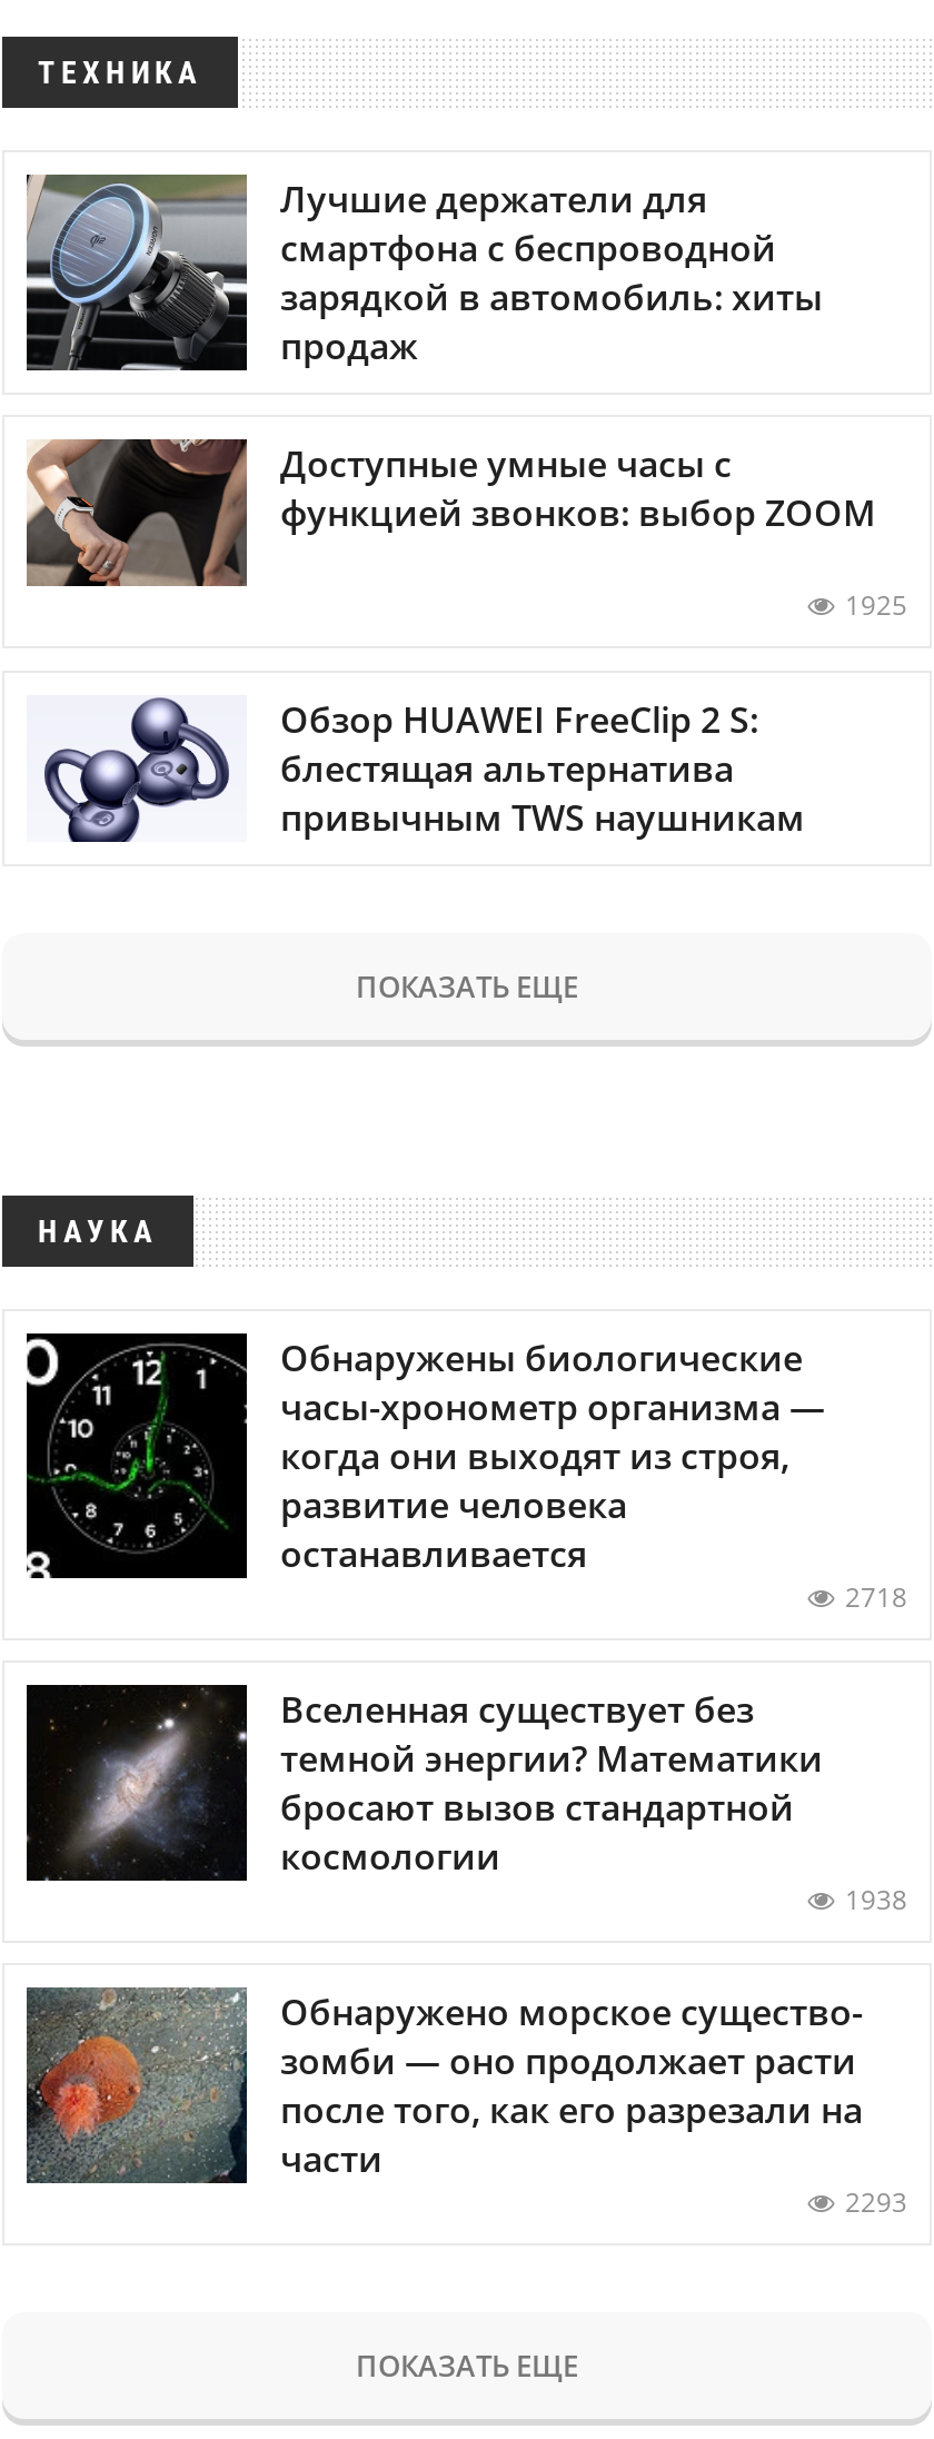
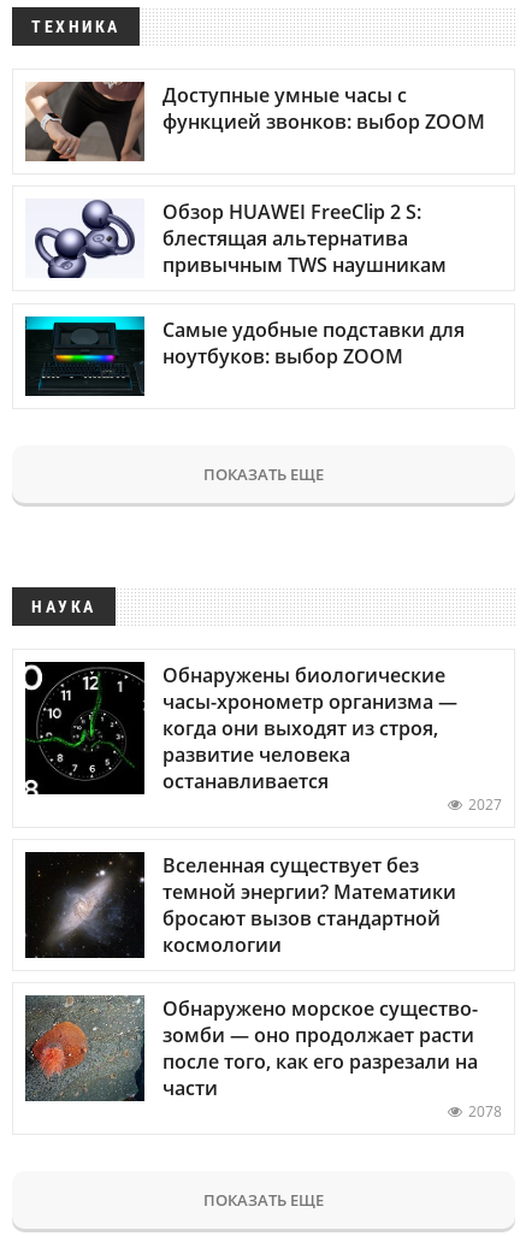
- [image]
- Лучшие держатели для
- смартфона с беспроводной
- зарядкой в автомобиль: хиты
- продаж

moved up: [image] | Доступные умные часы с | функцией звонков: выбор ZOOM

- 1925

moved up: [image] | Обзор HUAWEI FreeClip 2 S: | блестящая альтернатива | привычным TWS наушникам

+ [image]
+ Самые удобные подставки для
+ ноутбуков: выбор ZOOM

- 2718
+ 2027

- 1938

- 2293
+ 2078
